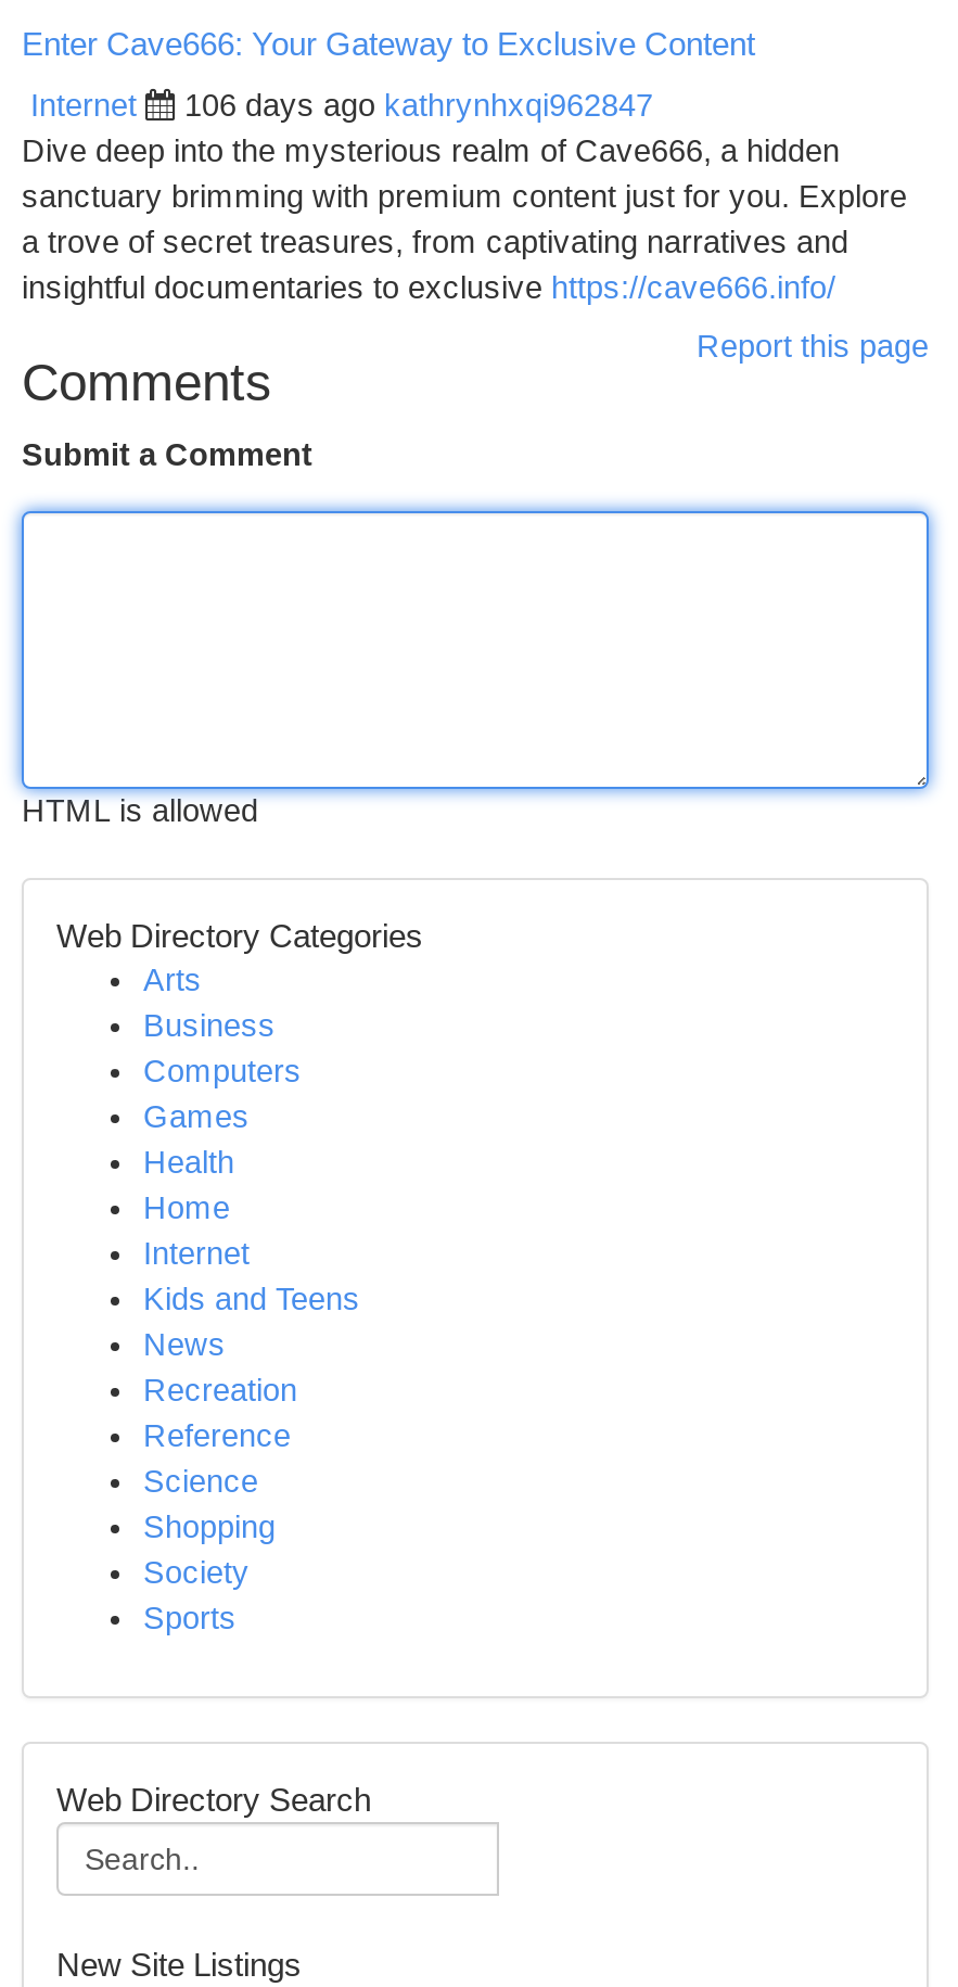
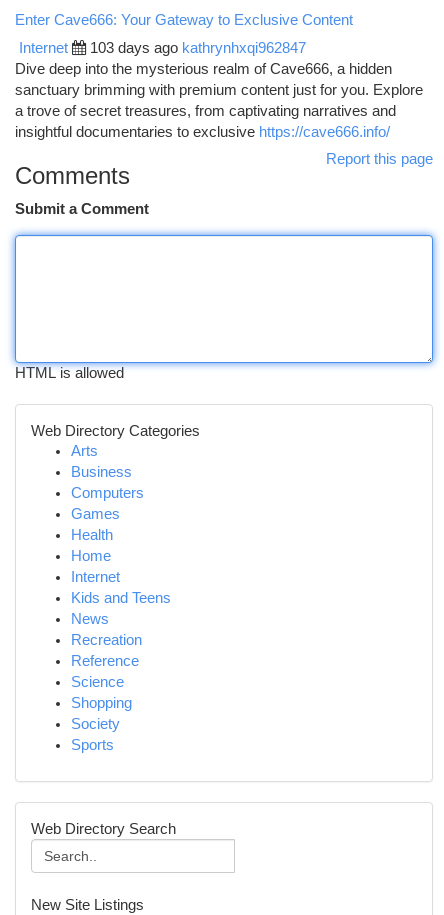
- 106 days ago kathrynhxqi962847
+ 103 days ago kathrynhxqi962847
